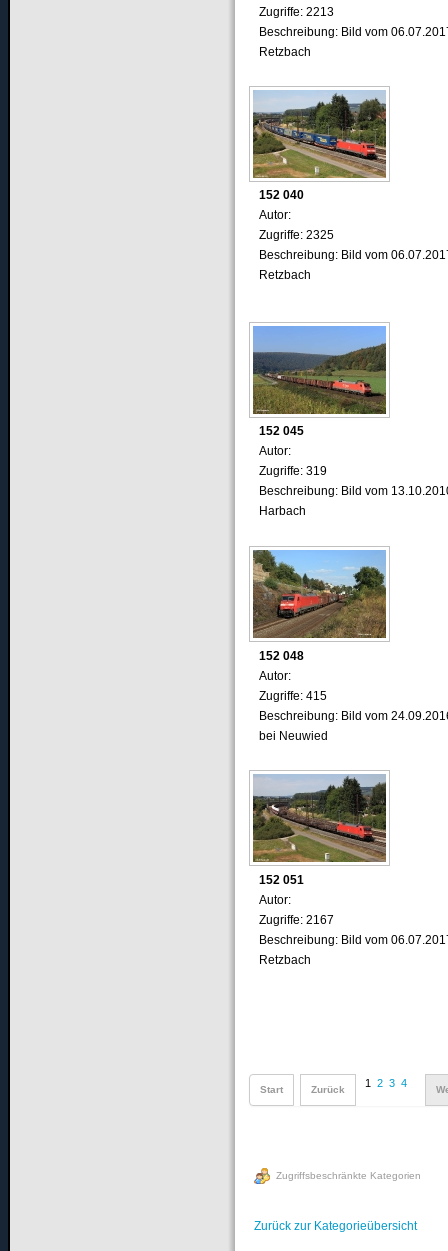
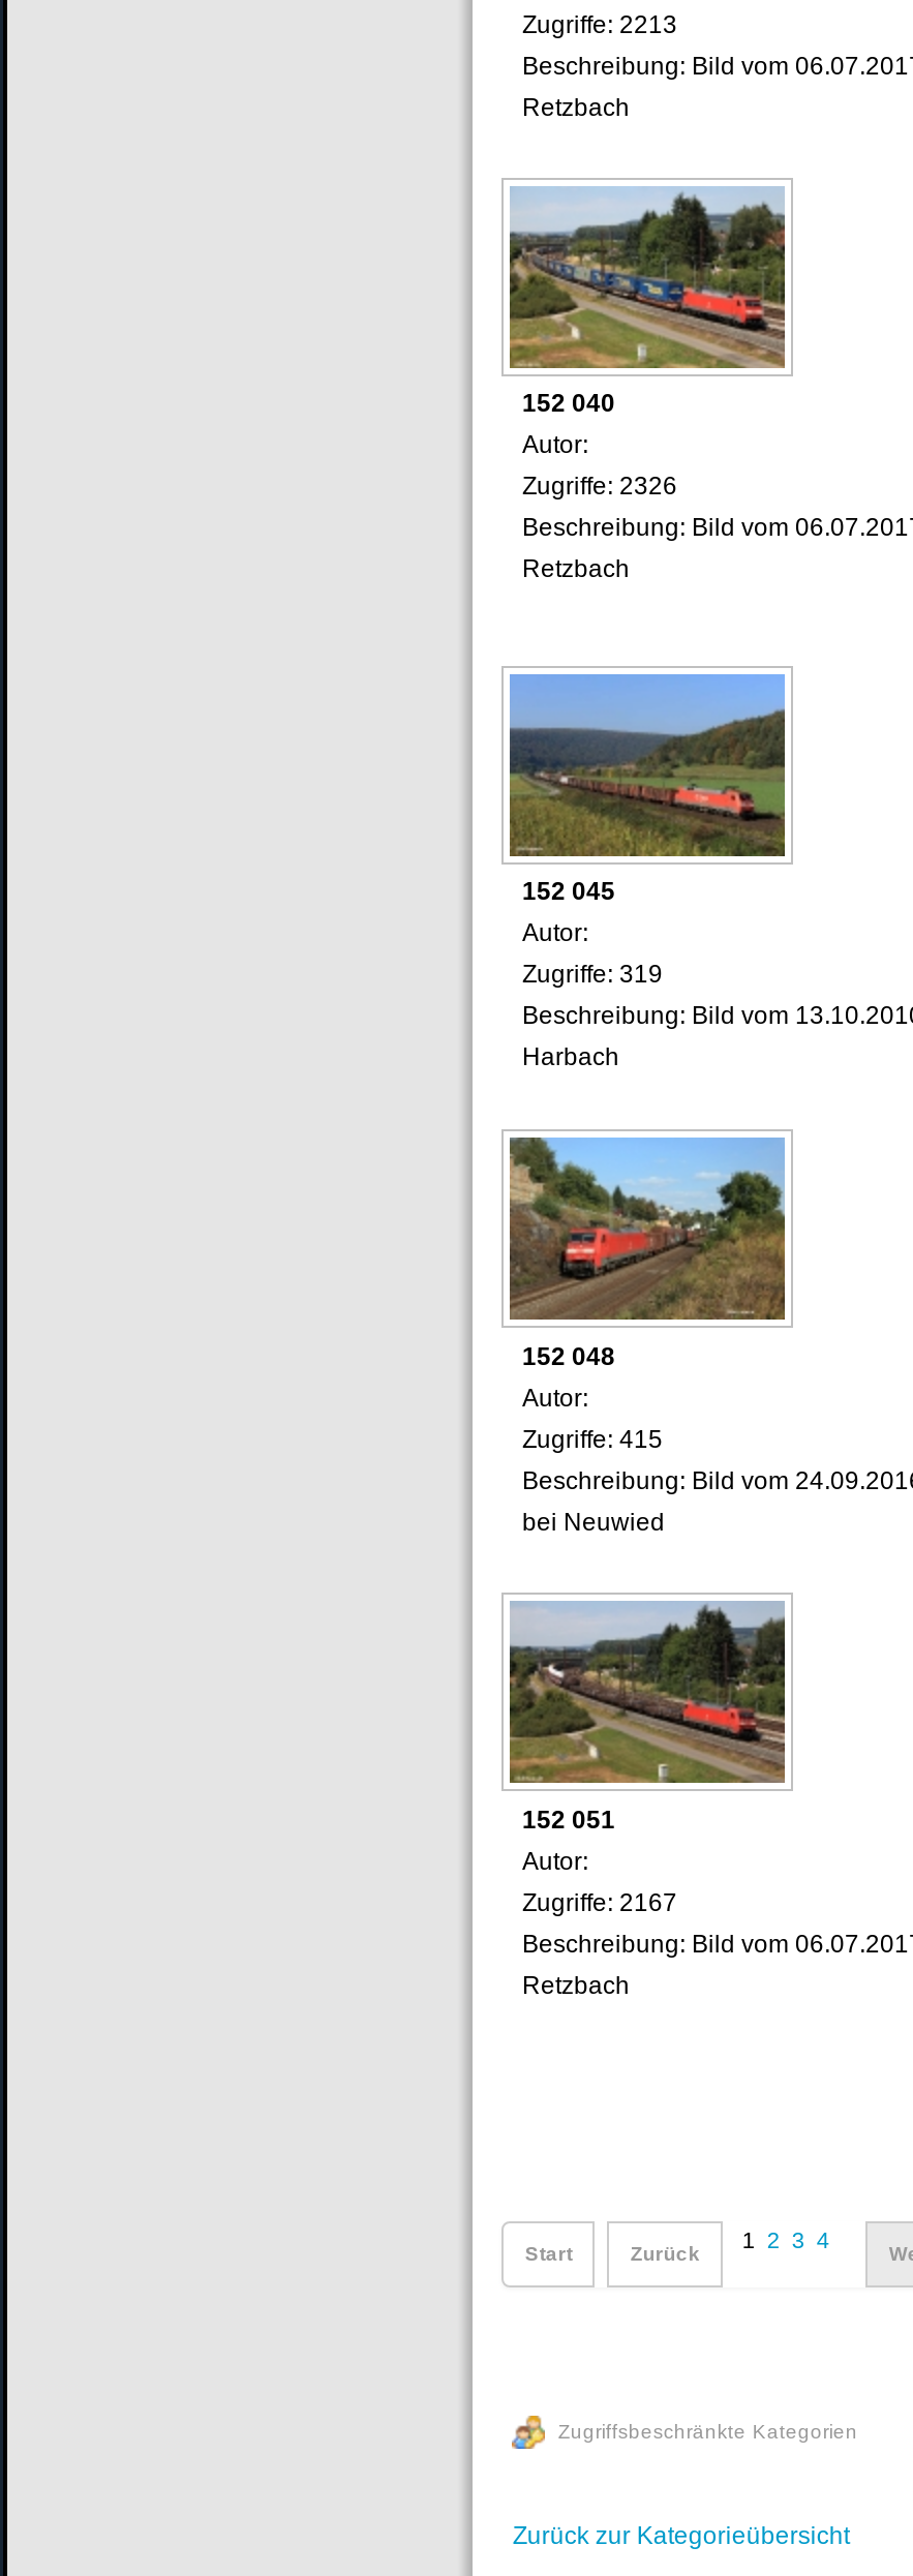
- Zugriffe: 2325
+ Zugriffe: 2326
